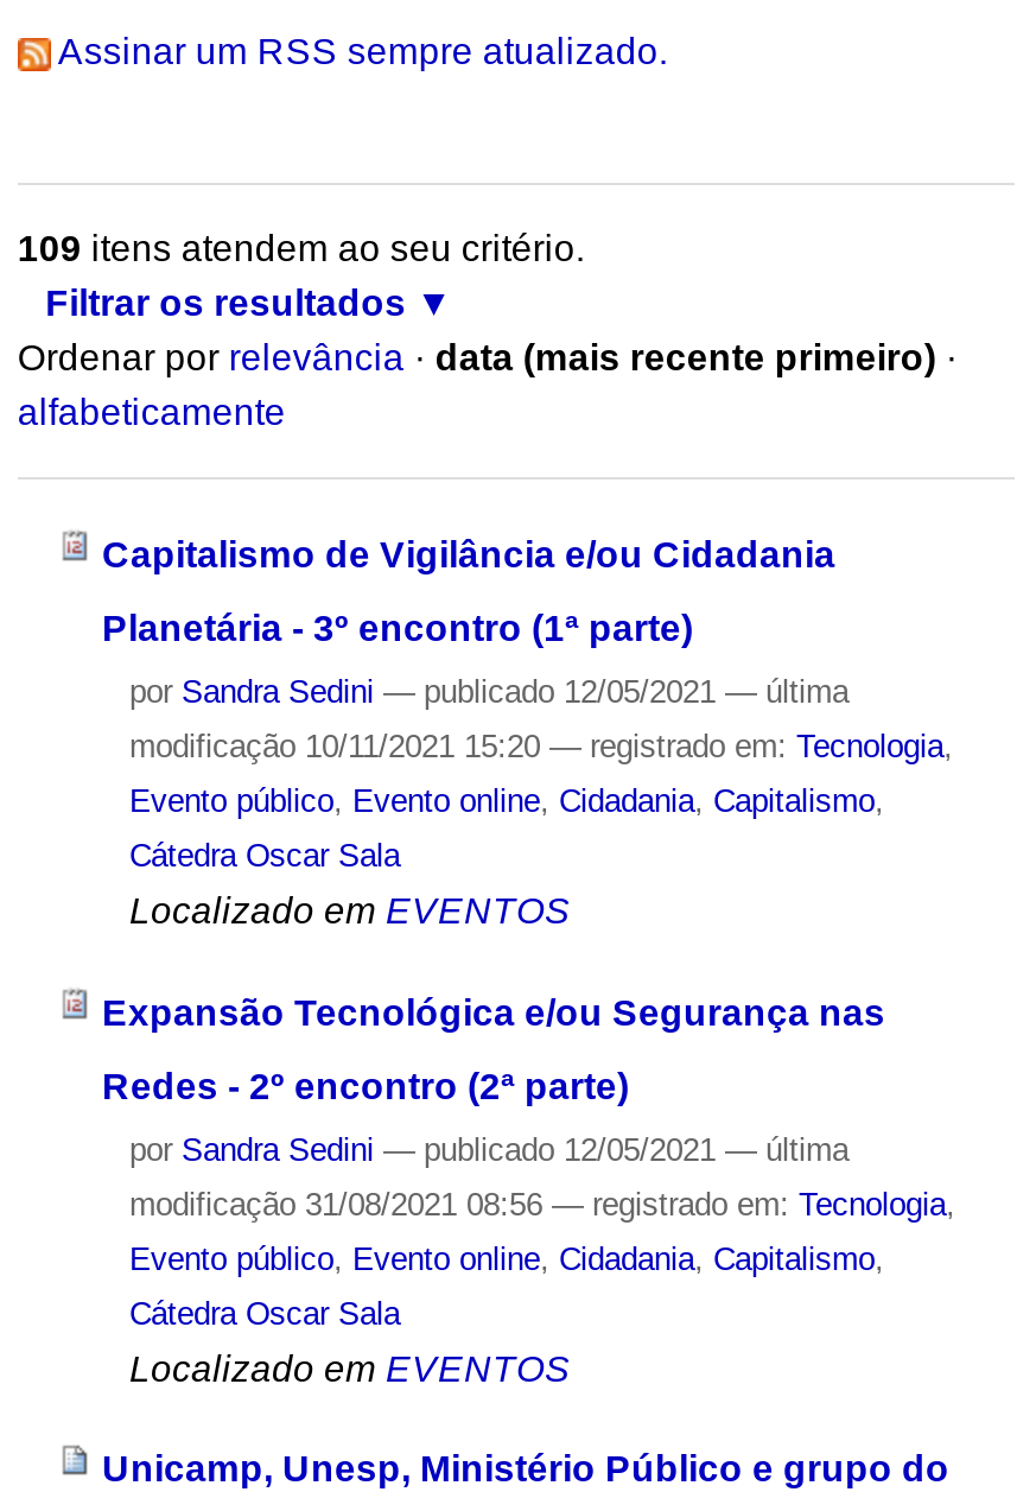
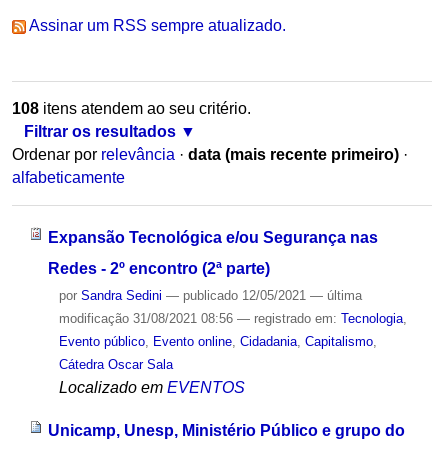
- 109 itens atendem ao seu critério.
+ 108 itens atendem ao seu critério.

- Capitalismo de Vigilância e/ou Cidadania
- Planetária - 3º encontro (1ª parte)
- por Sandra Sedini — publicado 12/05/2021 — última
- modificação 10/11/2021 15:20 — registrado em: Tecnologia,
- Evento público, Evento online, Cidadania, Capitalismo,
- Cátedra Oscar Sala
- Localizado em EVENTOS
